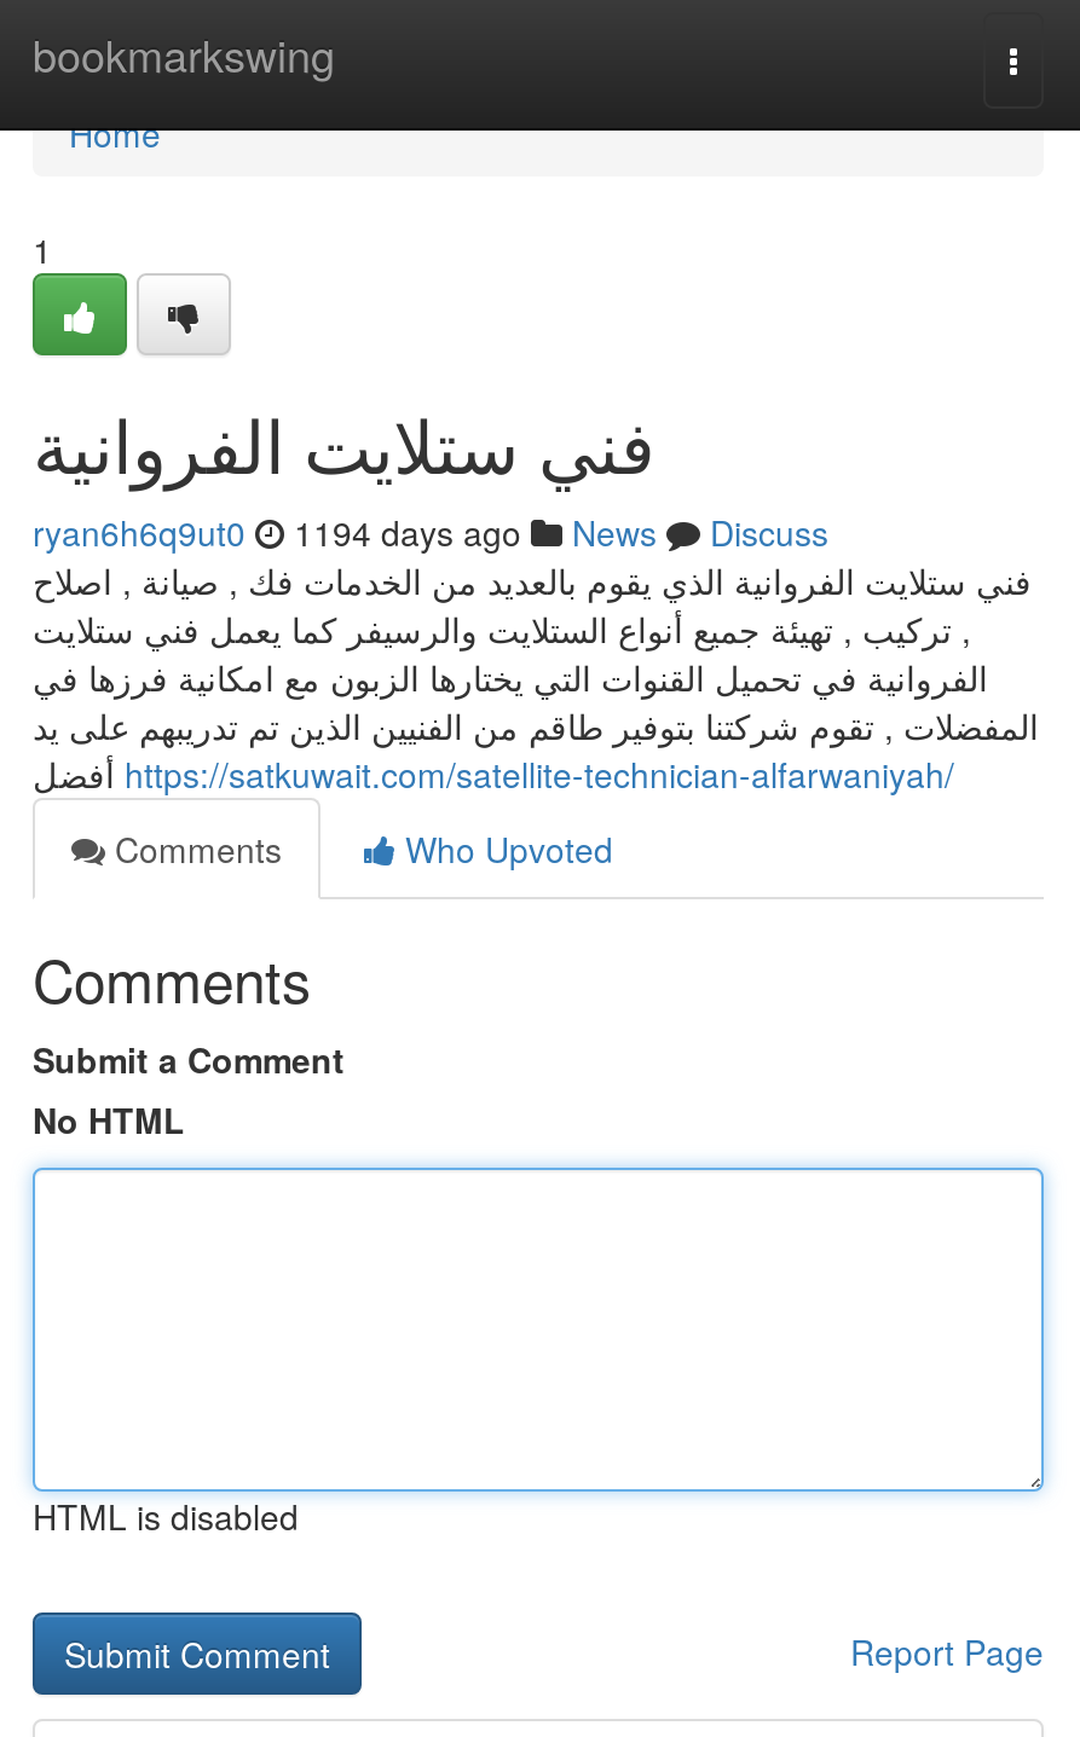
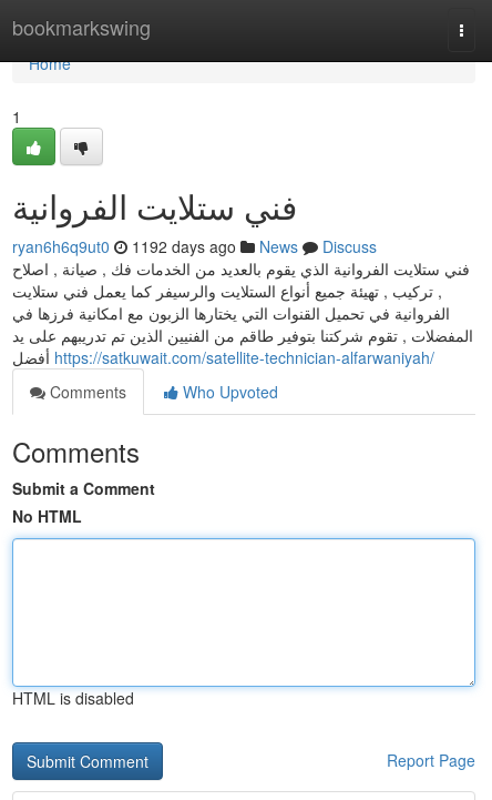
- ryan6h6q9ut0 1194 days ago News Discuss
+ ryan6h6q9ut0 1192 days ago News Discuss
